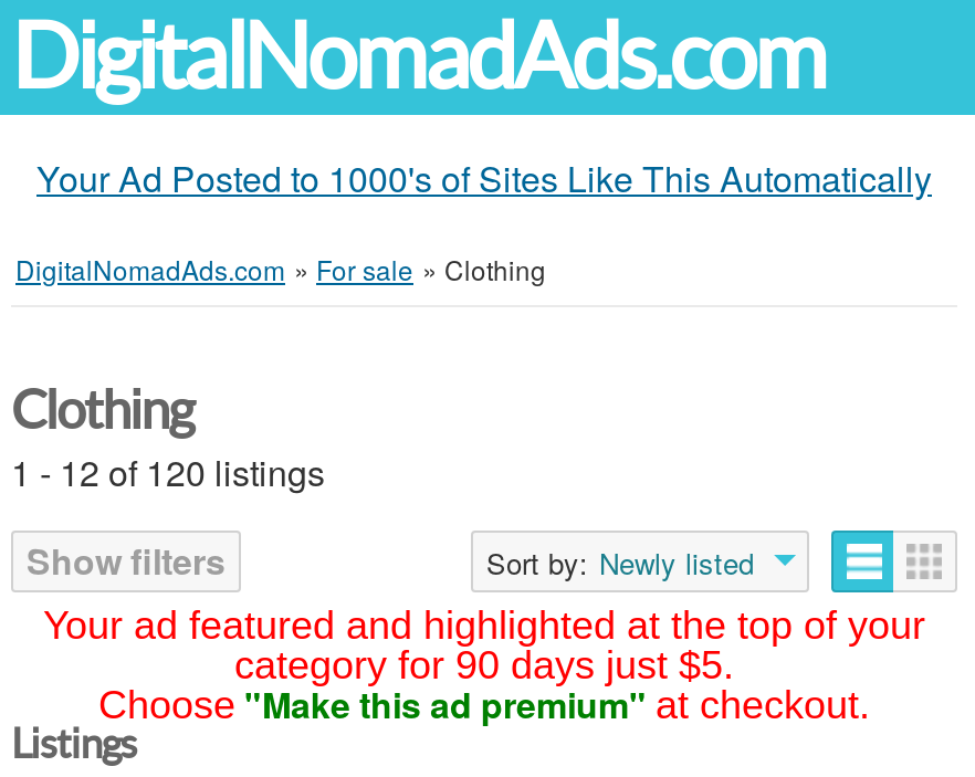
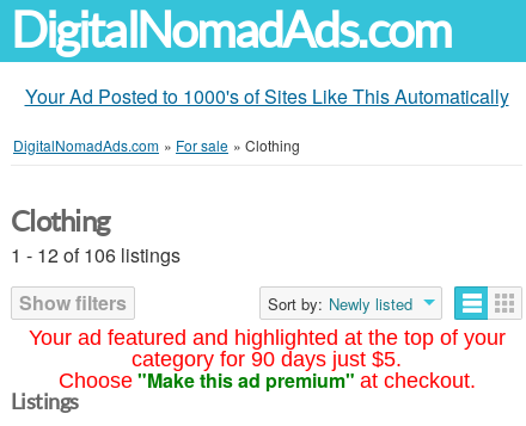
- 1 - 12 of 120 listings
+ 1 - 12 of 106 listings
